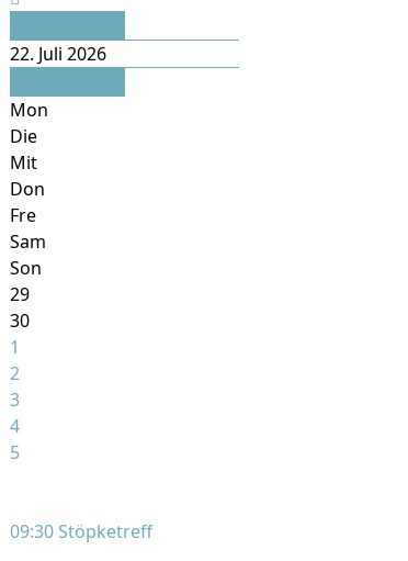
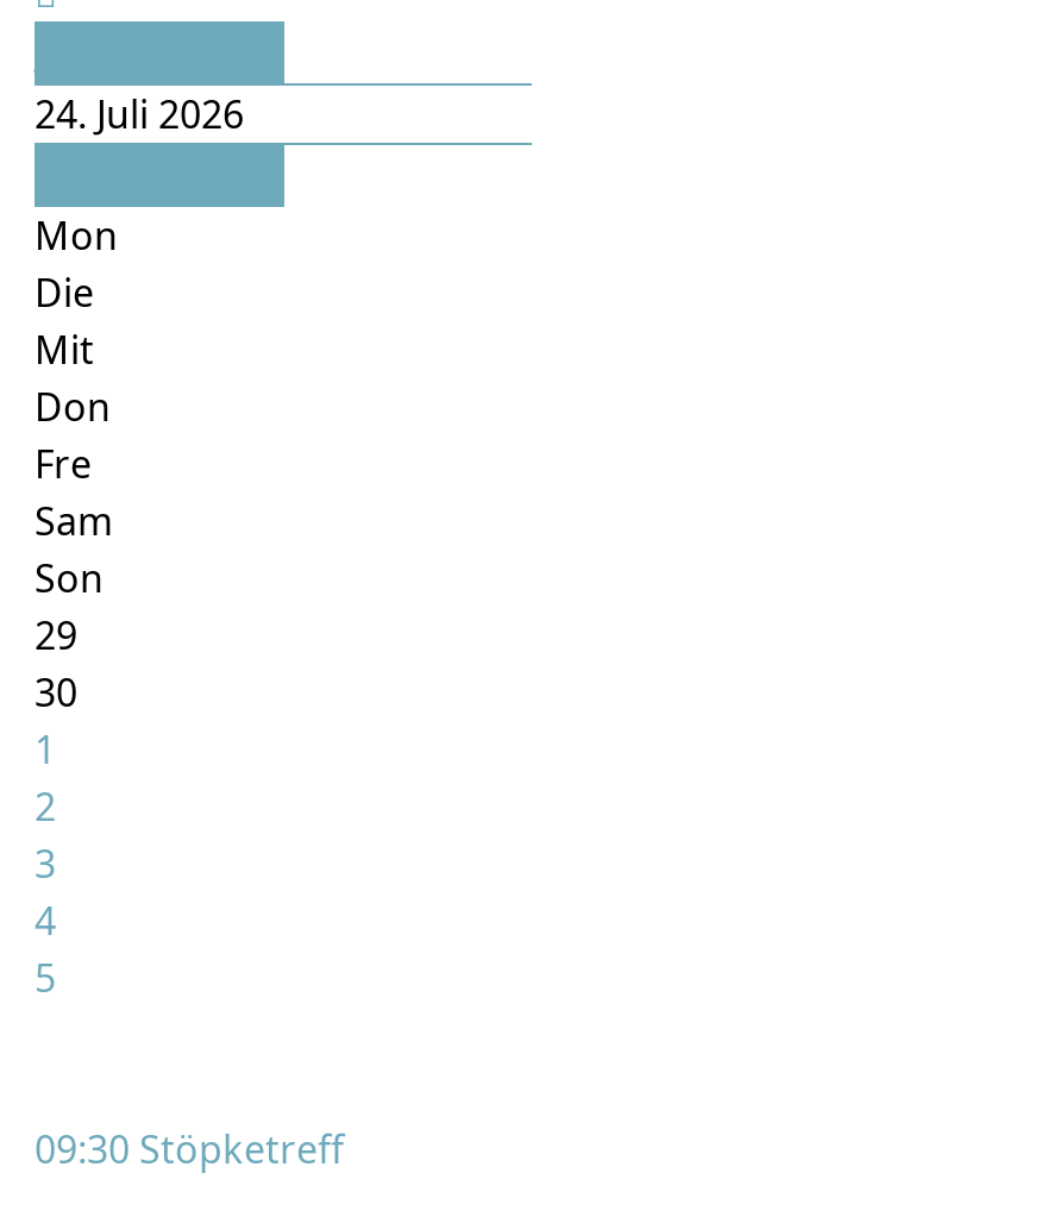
- 22. Juli 2026
+ 24. Juli 2026
